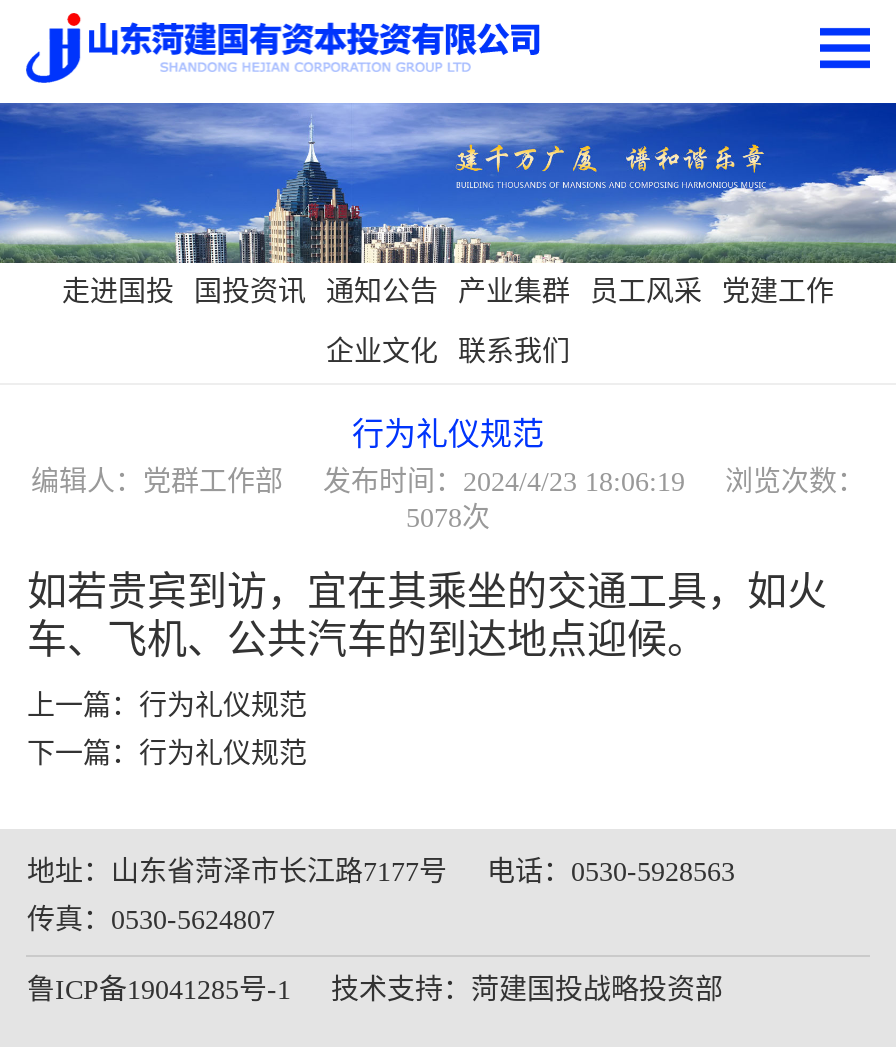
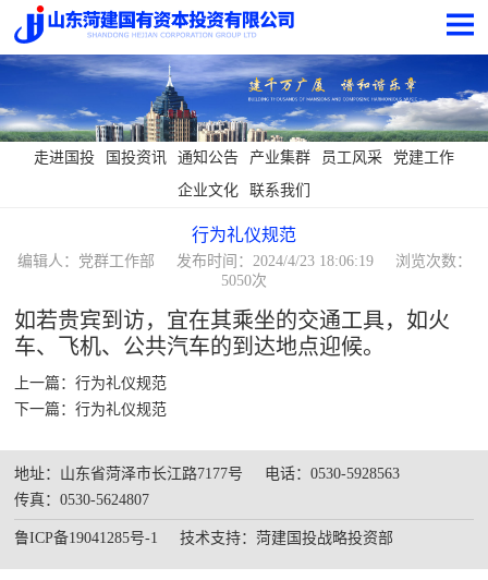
- 5078次
+ 5050次
